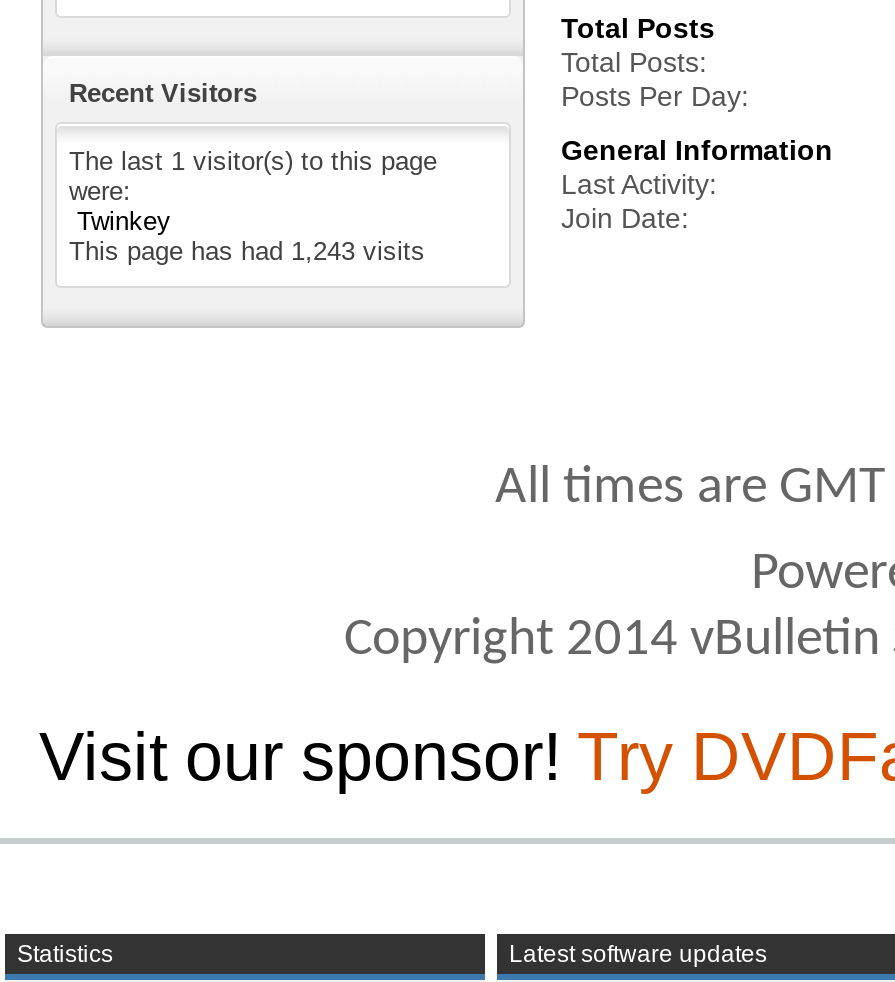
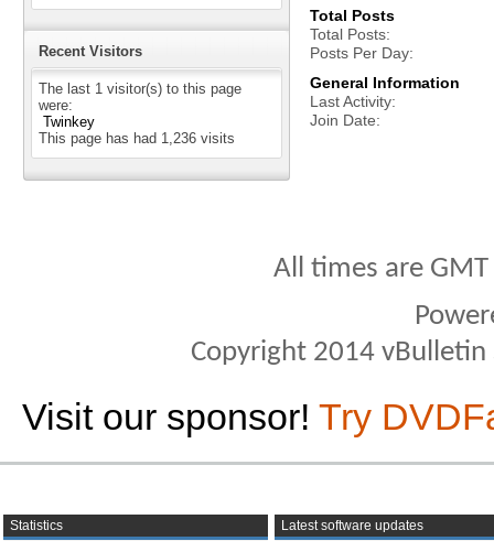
- This page has had 1,243 visits
+ This page has had 1,236 visits
